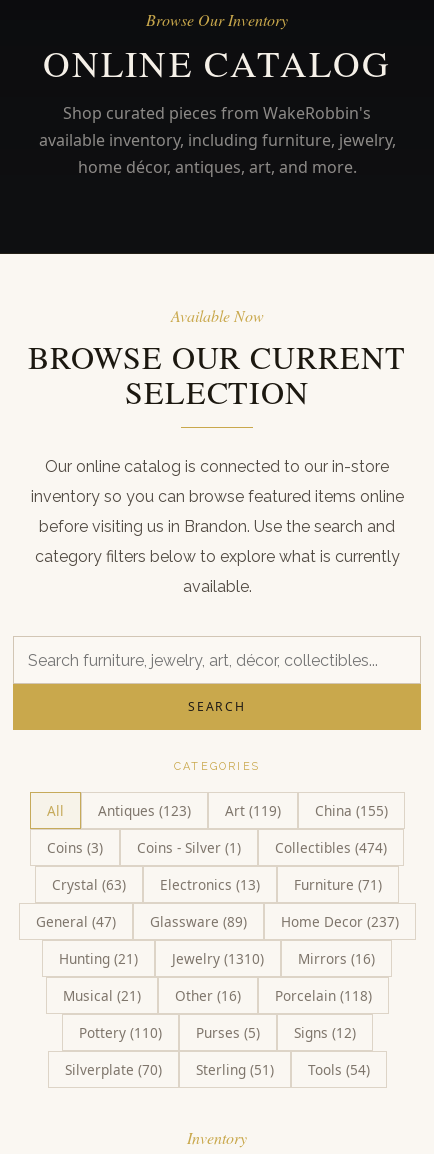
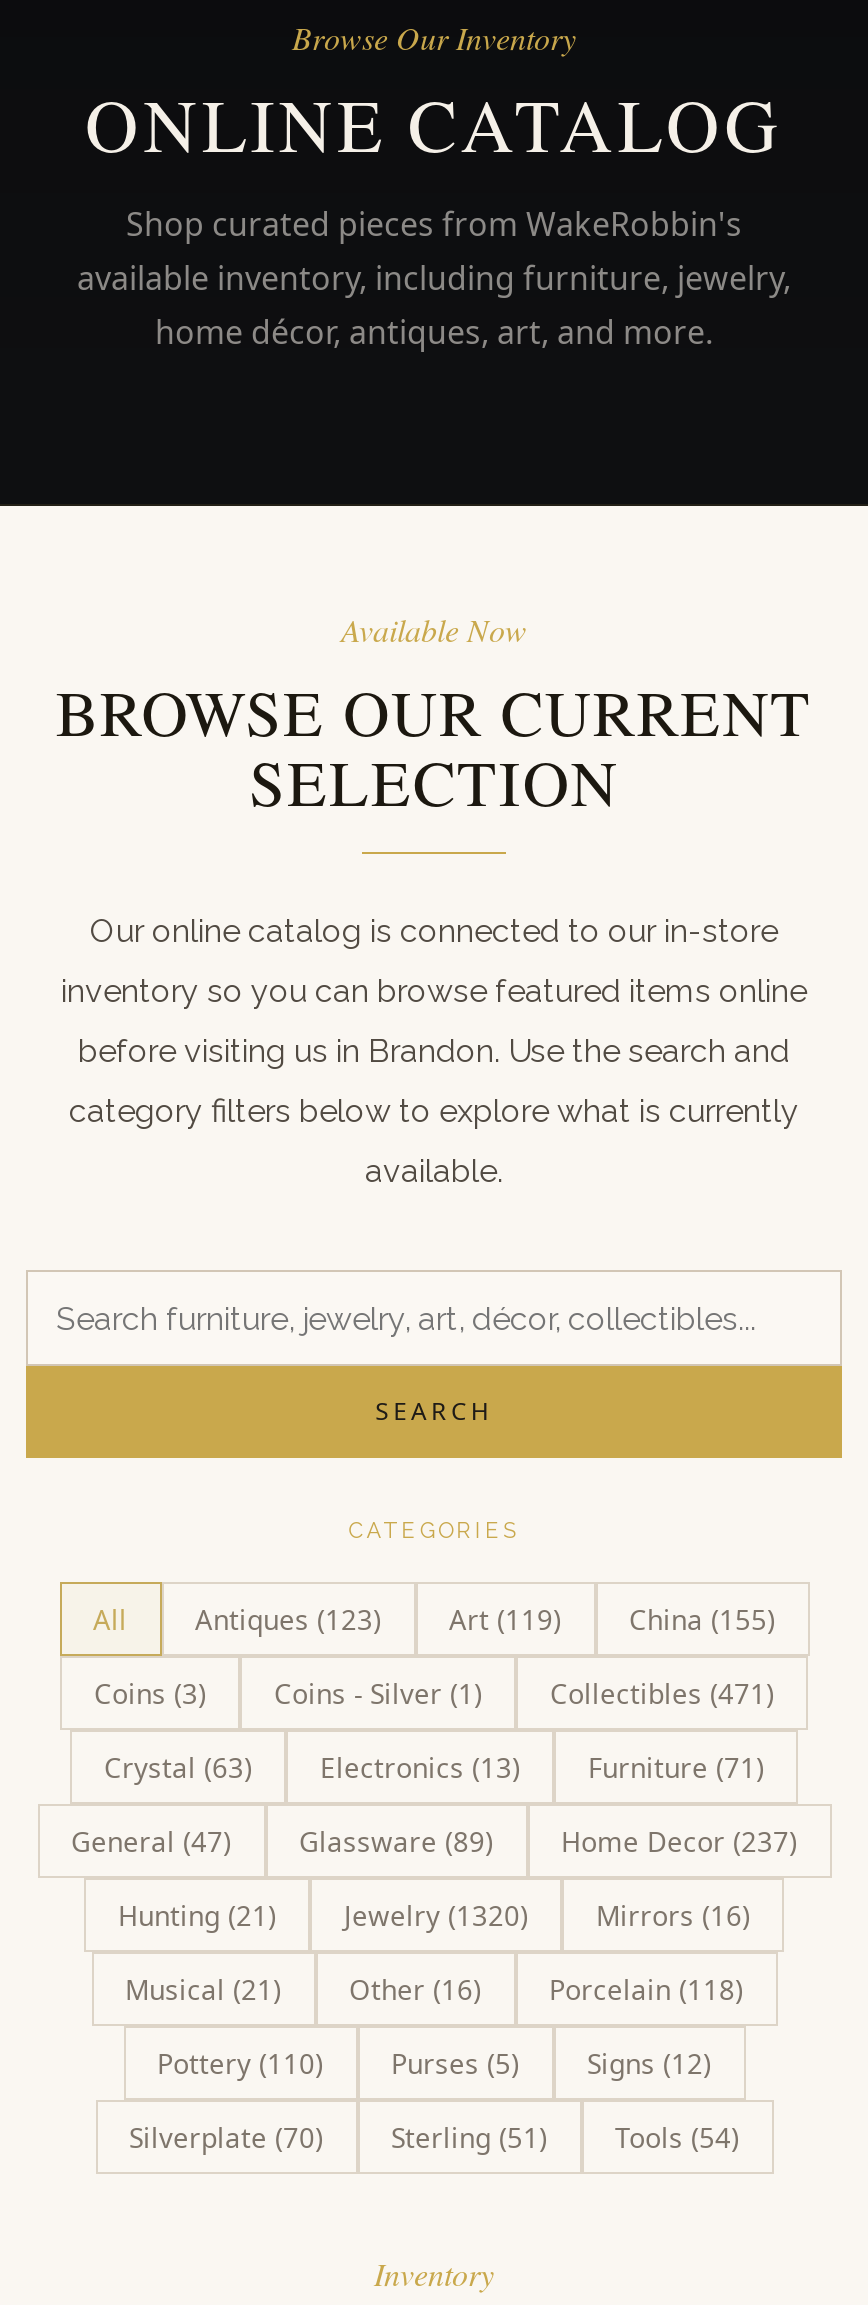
- Collectibles (474)
+ Collectibles (471)

- Hunting (21) Jewelry (1310) Mirrors (16)
+ Hunting (21) Jewelry (1320) Mirrors (16)
